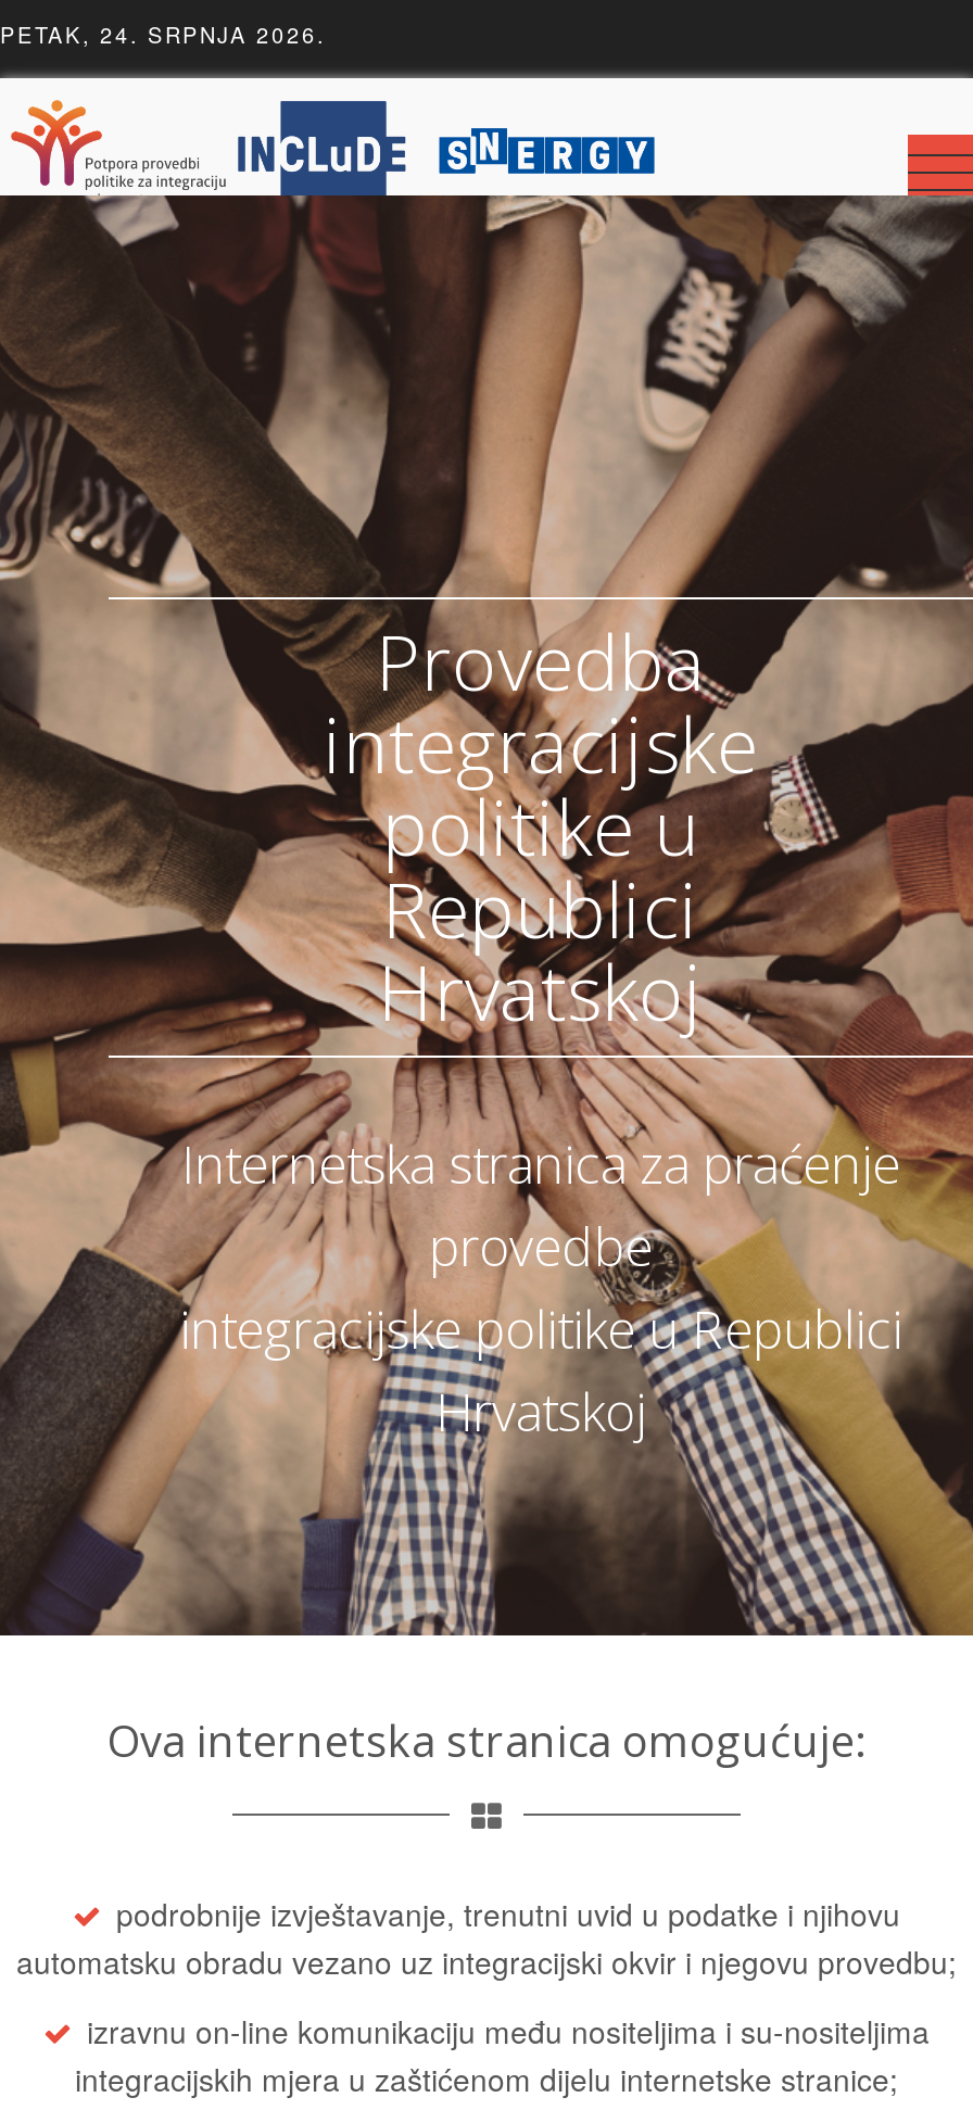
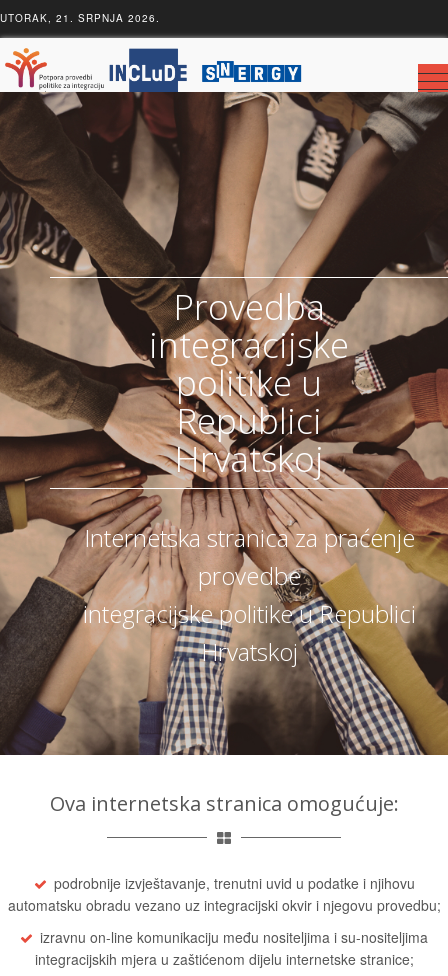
- PETAK, 24. SRPNJA 2026.
+ UTORAK, 21. SRPNJA 2026.
